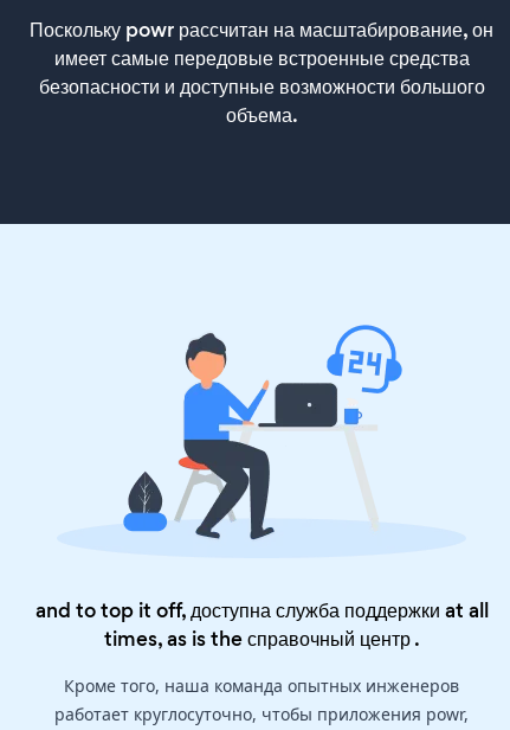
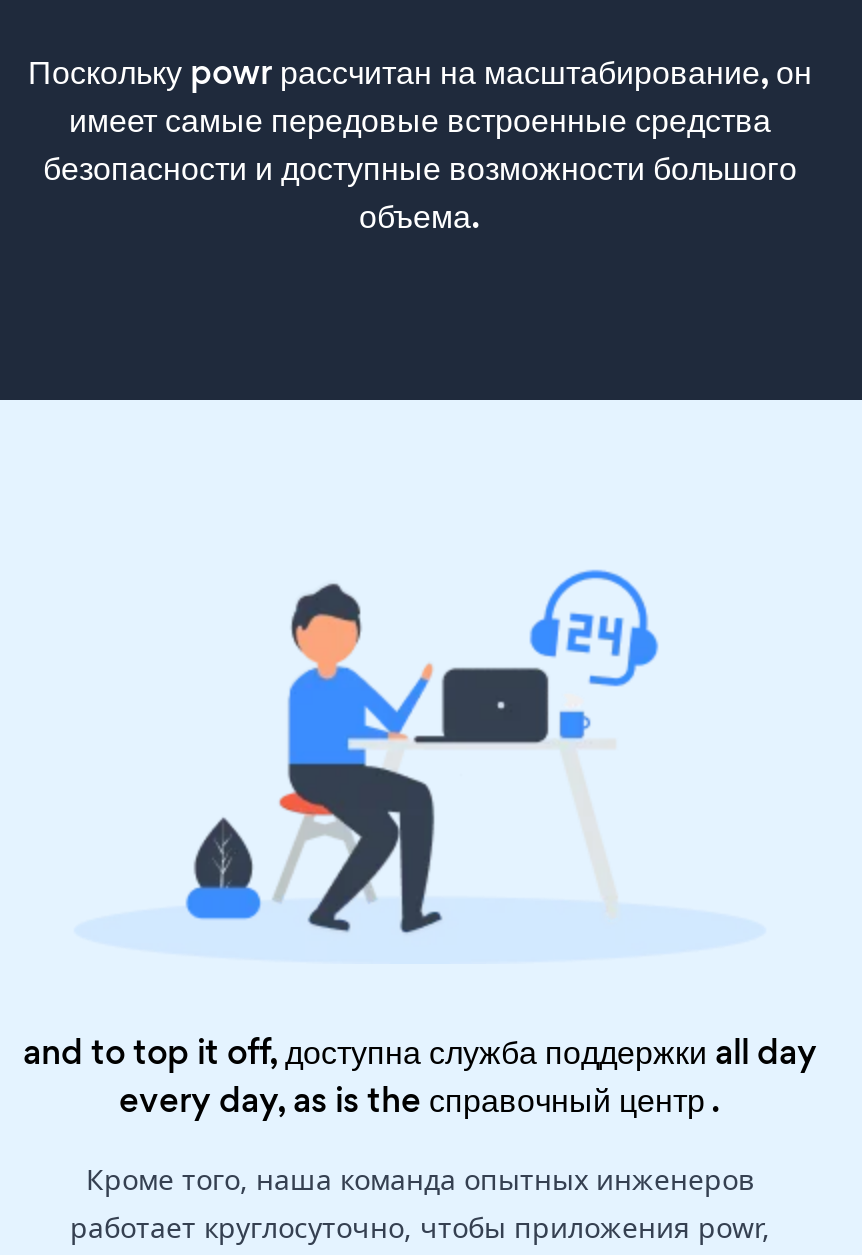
- and to top it off, доступна служба поддержки at all
- times, as is the справочный центр.
+ and to top it off, доступна служба поддержки all day
+ every day, as is the справочный центр.
